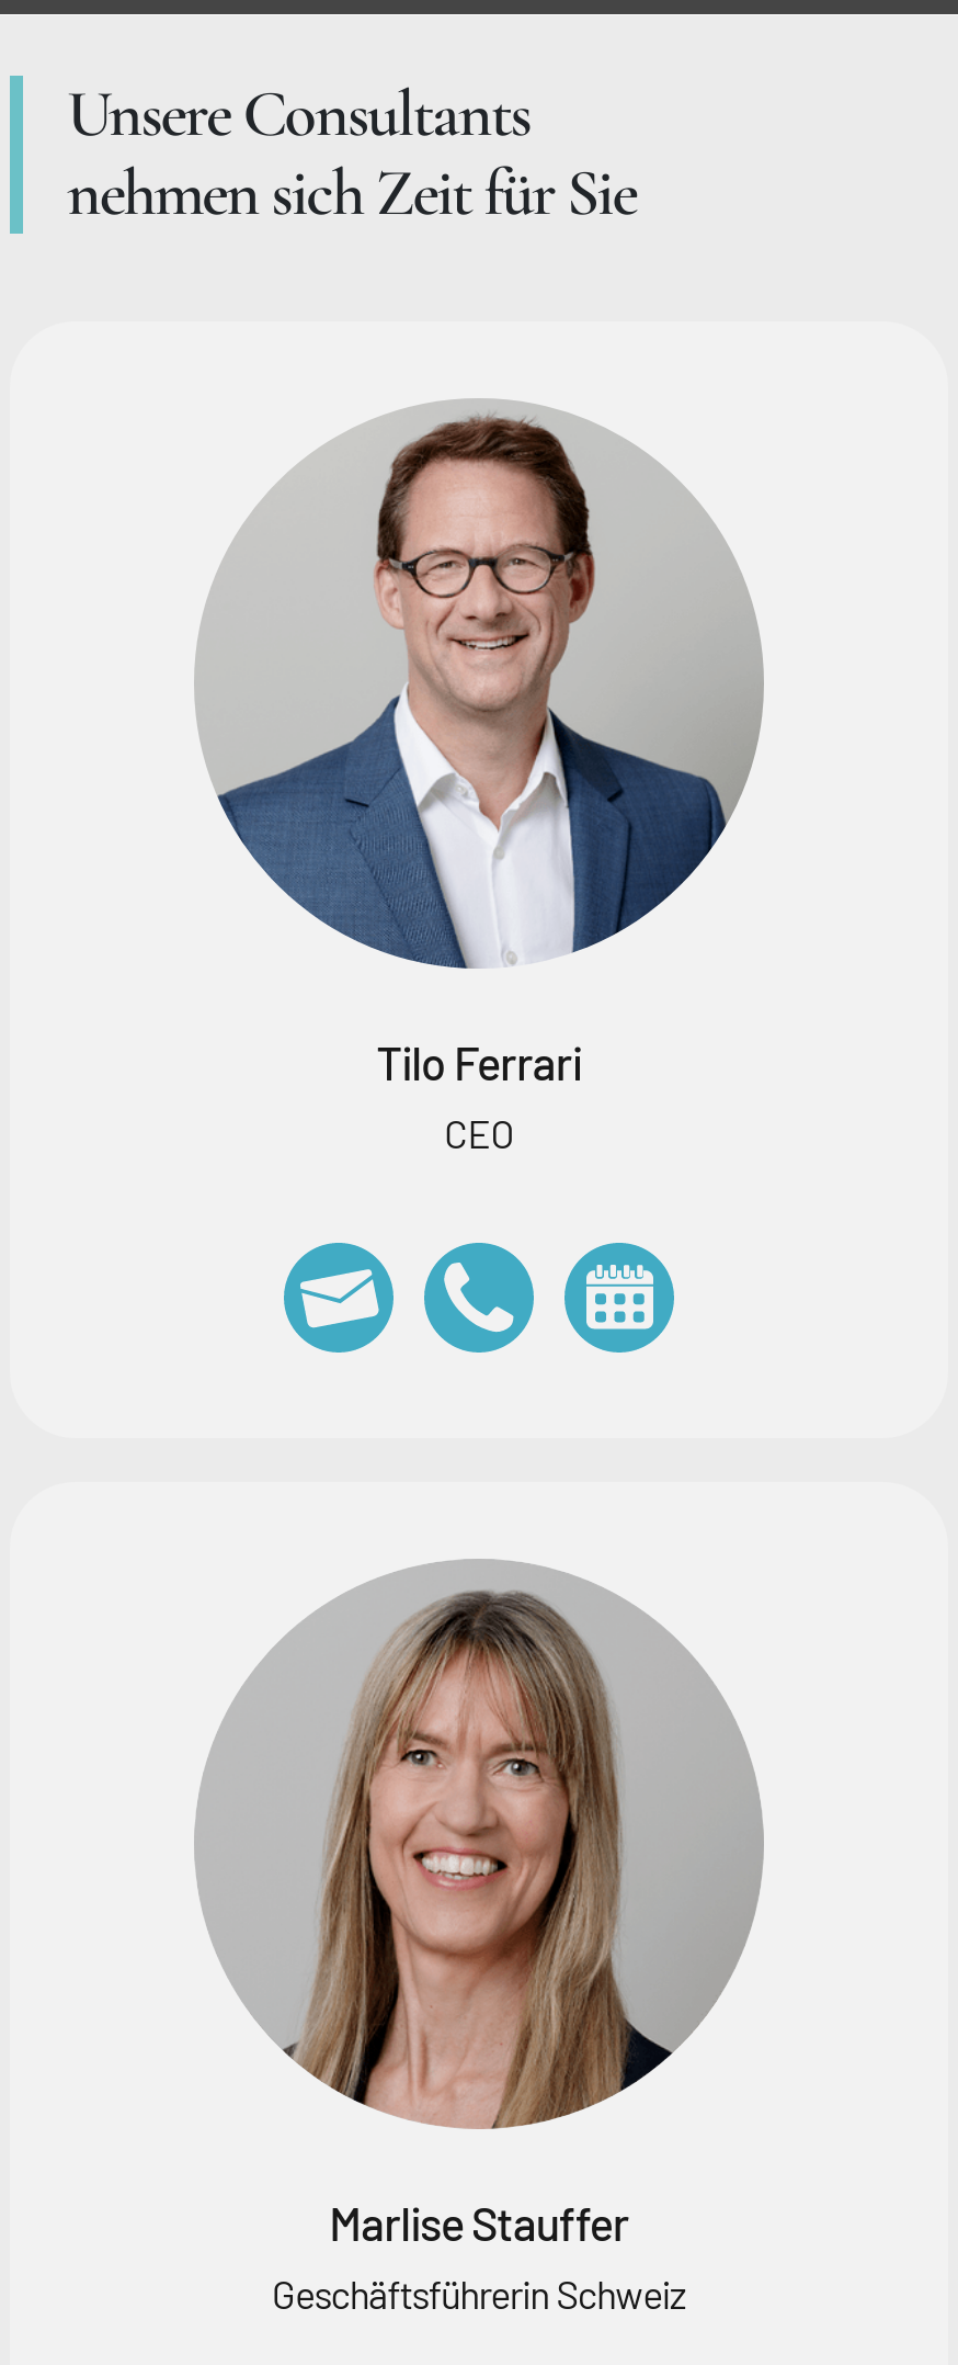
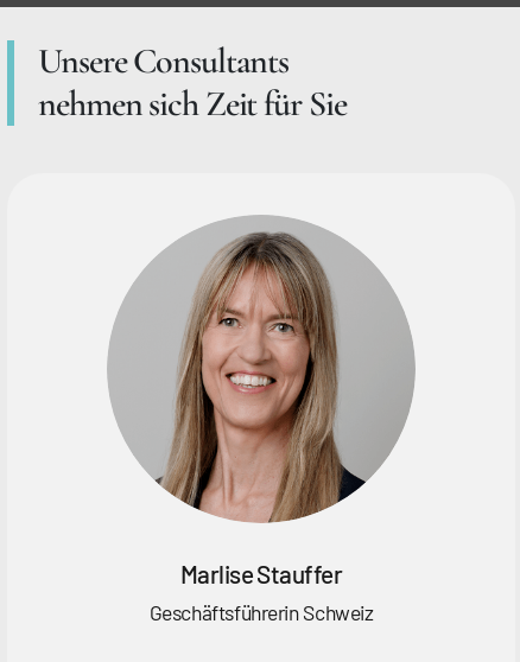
- [image]
- Tilo Ferrari
- CEO

- [image]

- [image]

- [image]
